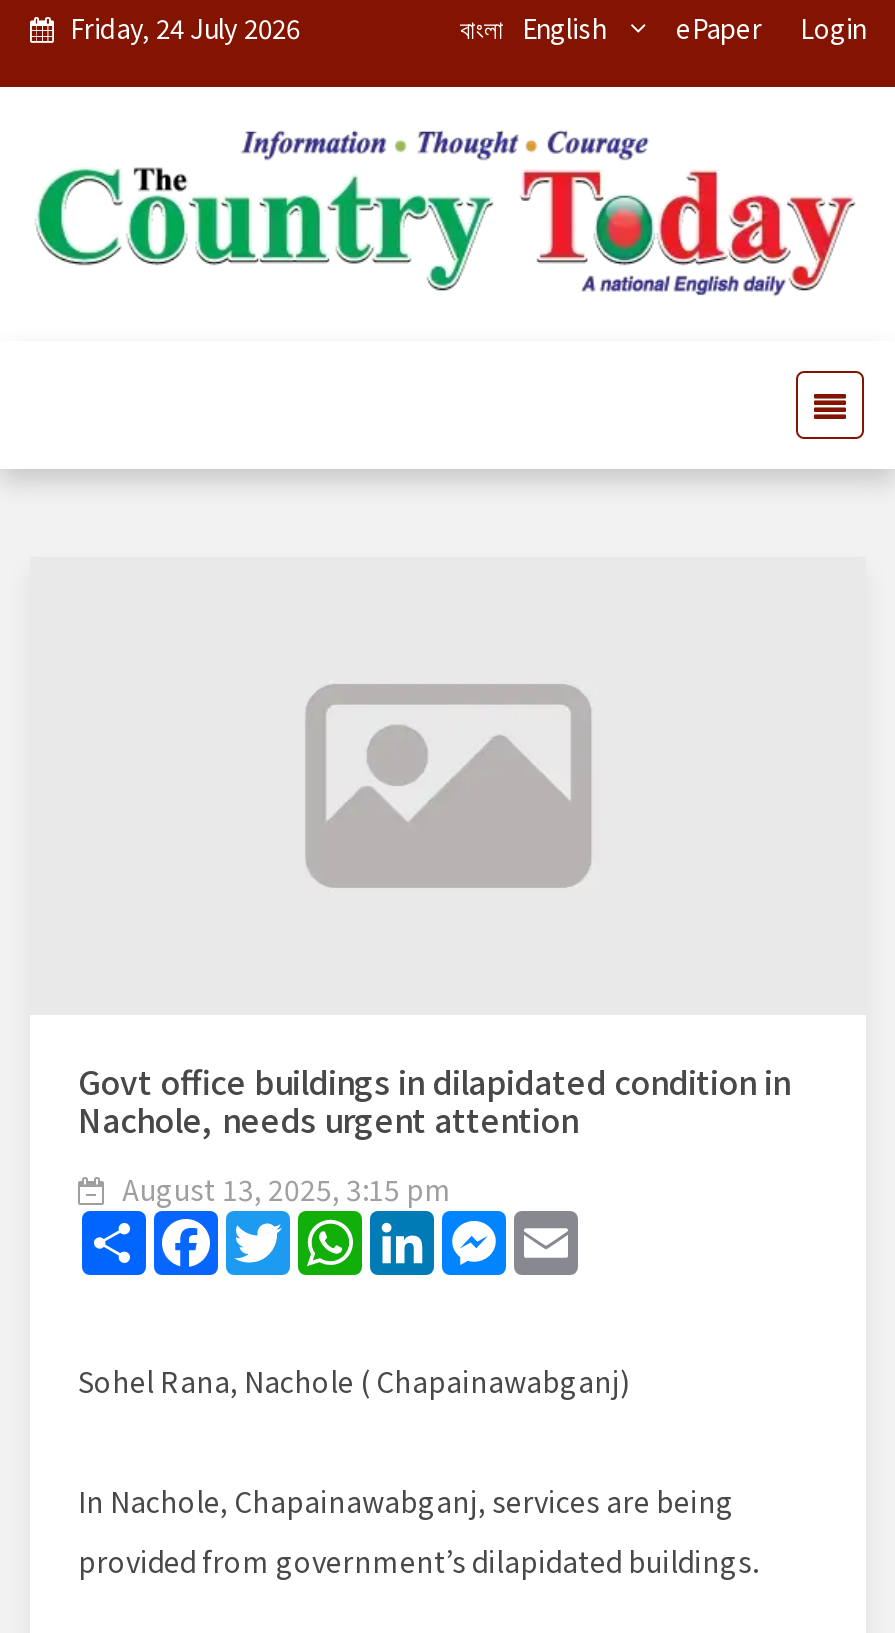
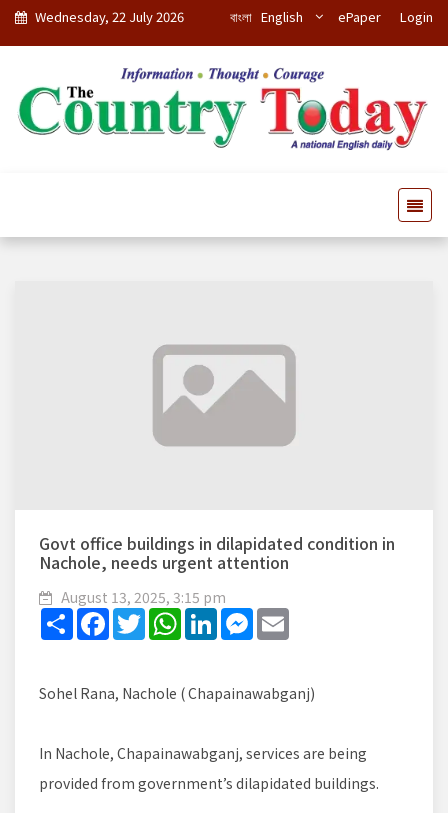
- Friday, 24 July 2026
+ Wednesday, 22 July 2026
